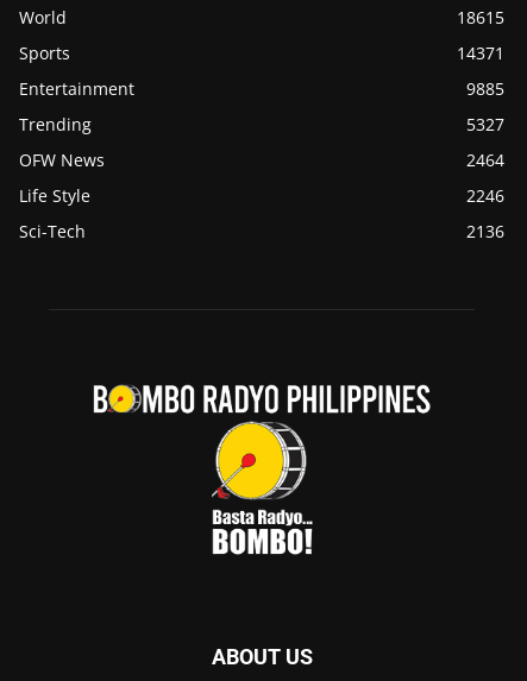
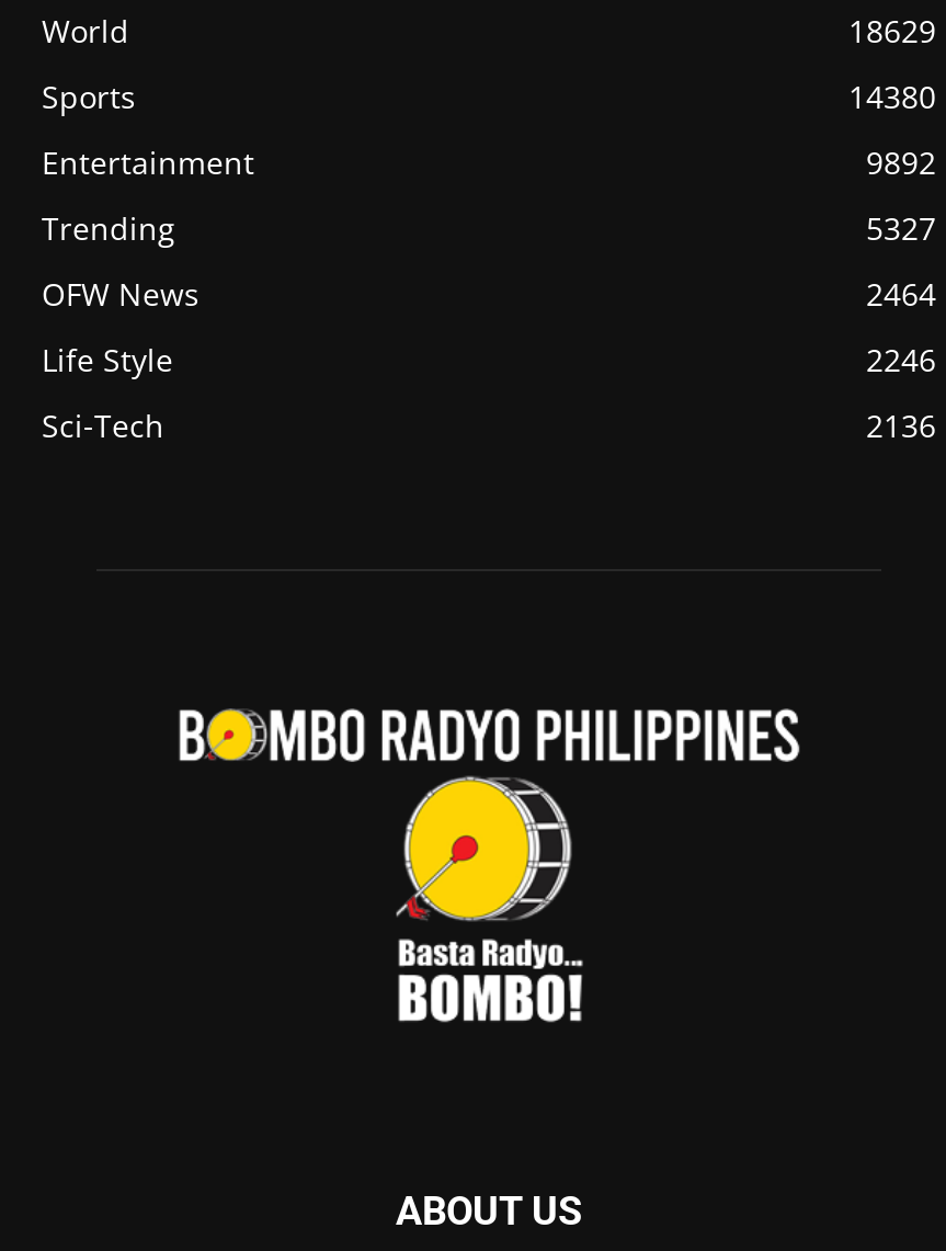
- 18615
+ 18629

- 14371
+ 14380

- 9885
+ 9892
